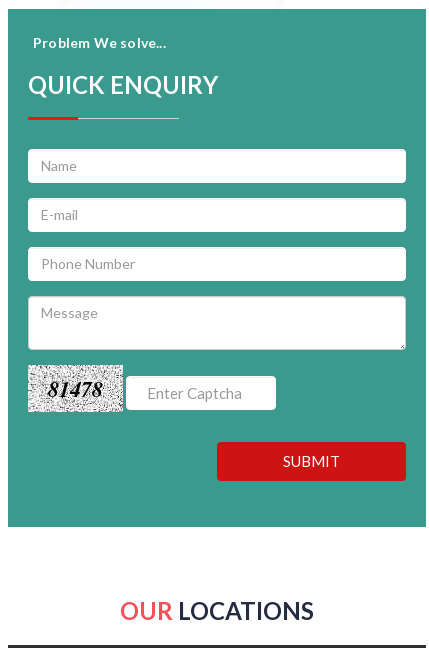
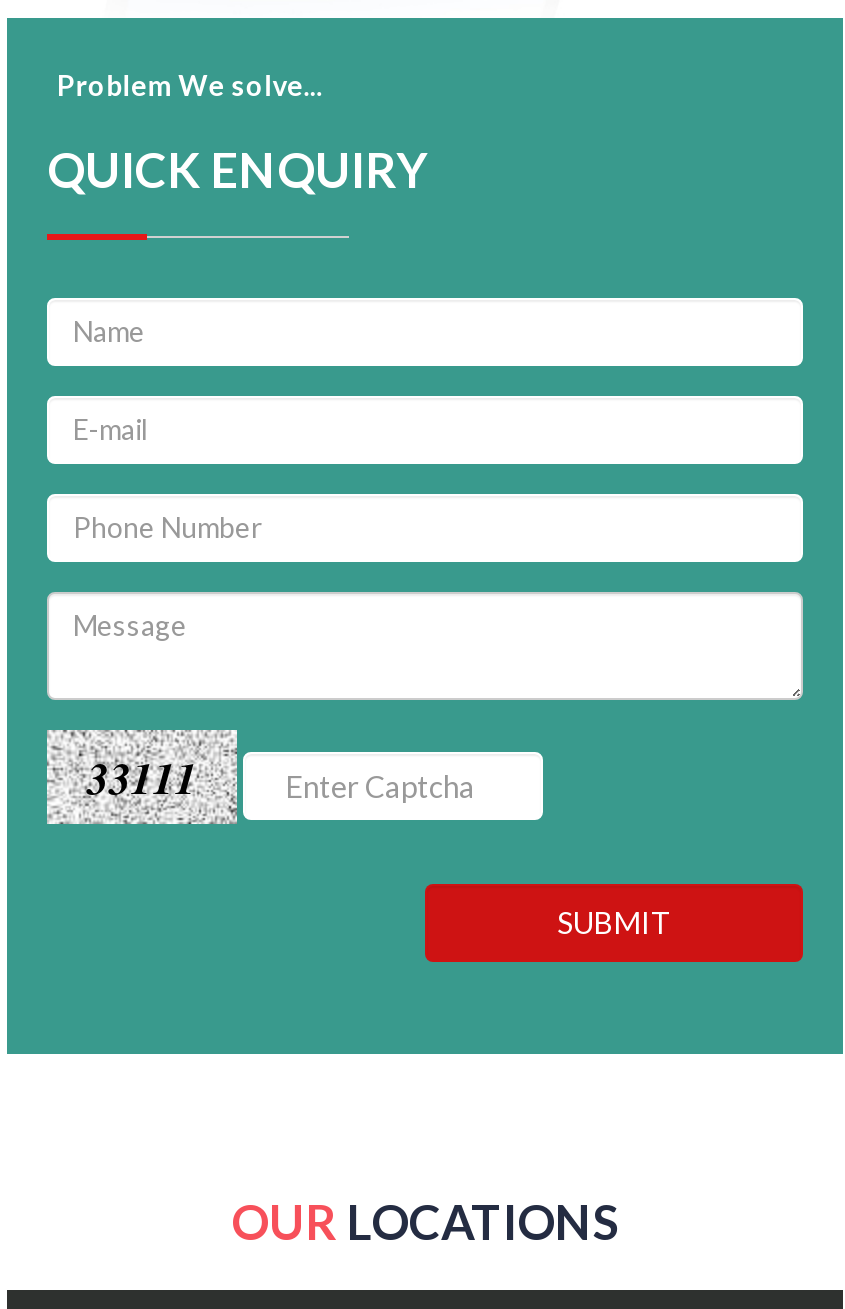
- 81478
+ 33111
